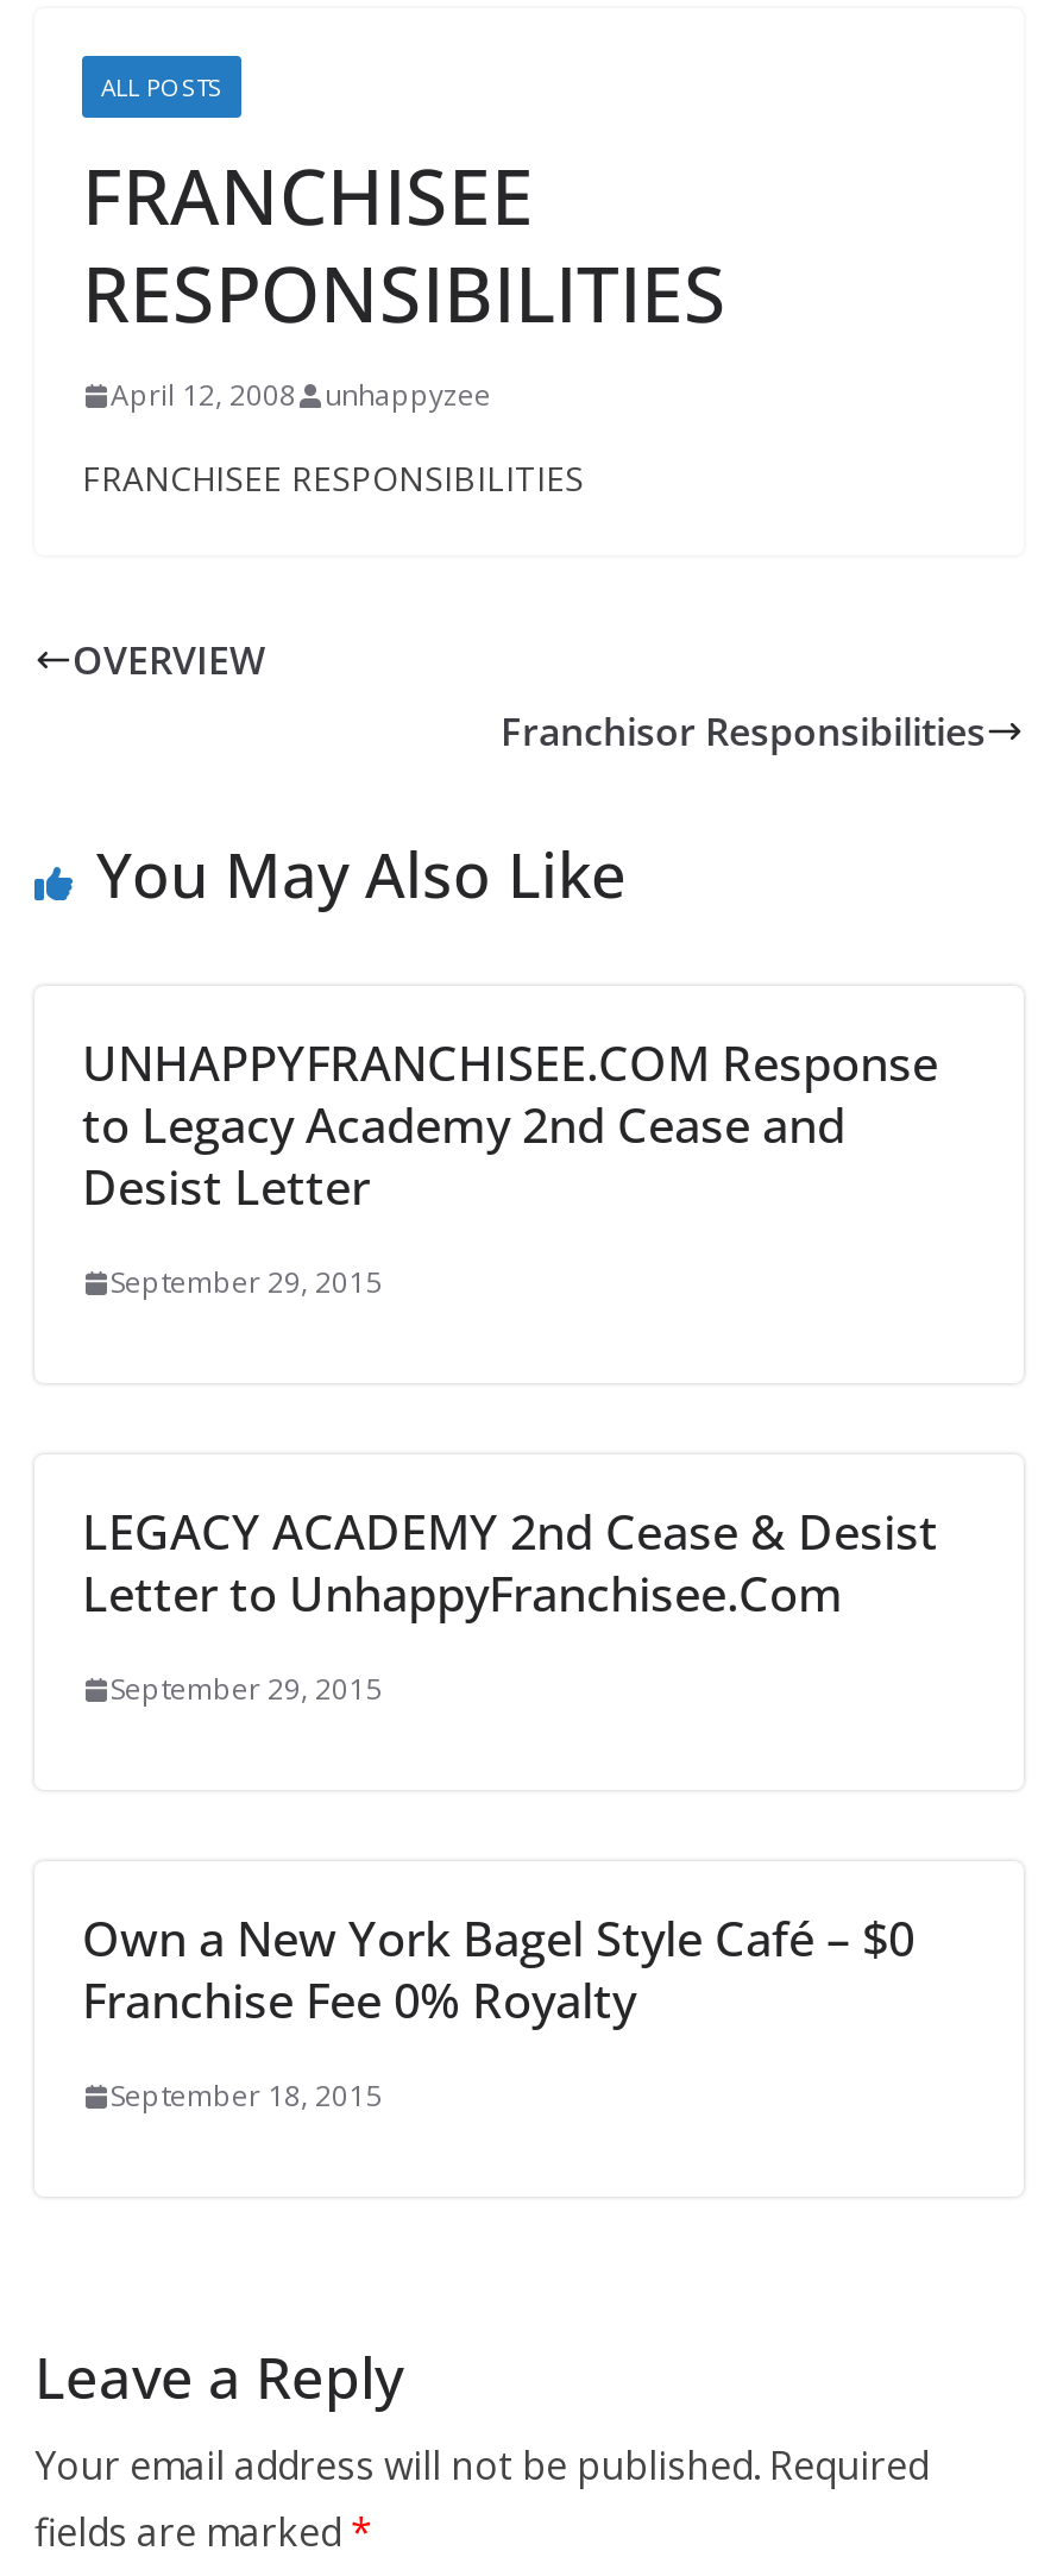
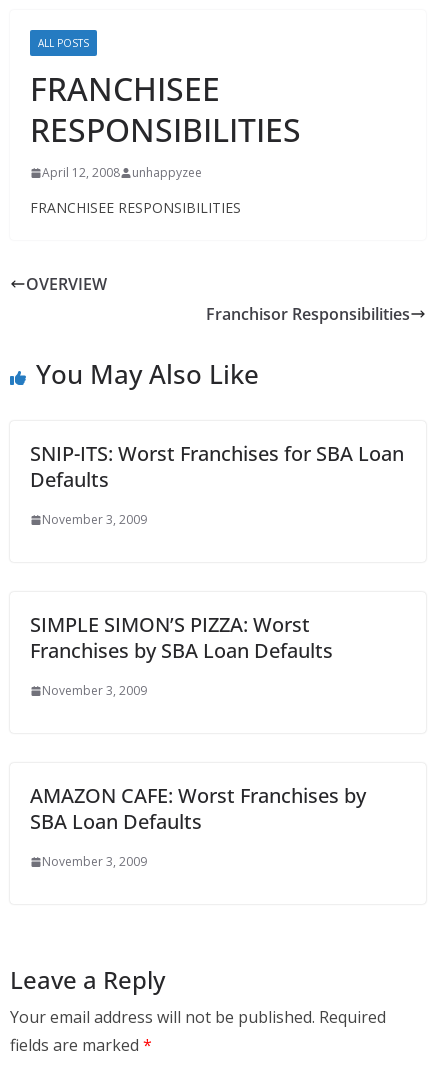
- UNHAPPYFRANCHISEE.COM Response
- to Legacy Academy 2nd Cease and
- Desist Letter
+ SNIP-ITS: Worst Franchises for SBA Loan
+ Defaults

- September 29, 2015
+ November 3, 2009

- LEGACY ACADEMY 2nd Cease & Desist
- Letter to UnhappyFranchisee.Com
+ SIMPLE SIMON’S PIZZA: Worst
+ Franchises by SBA Loan Defaults

- September 29, 2015
+ November 3, 2009

- Own a New York Bagel Style Café – $0
- Franchise Fee 0% Royalty
+ AMAZON CAFE: Worst Franchises by
+ SBA Loan Defaults

- September 18, 2015
+ November 3, 2009
